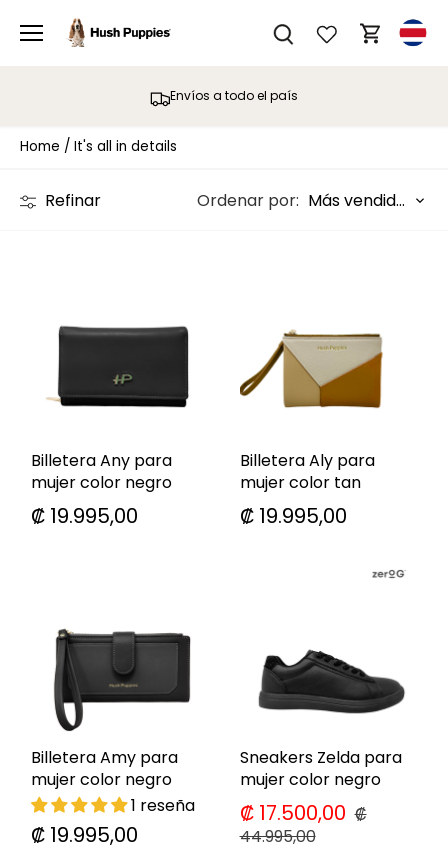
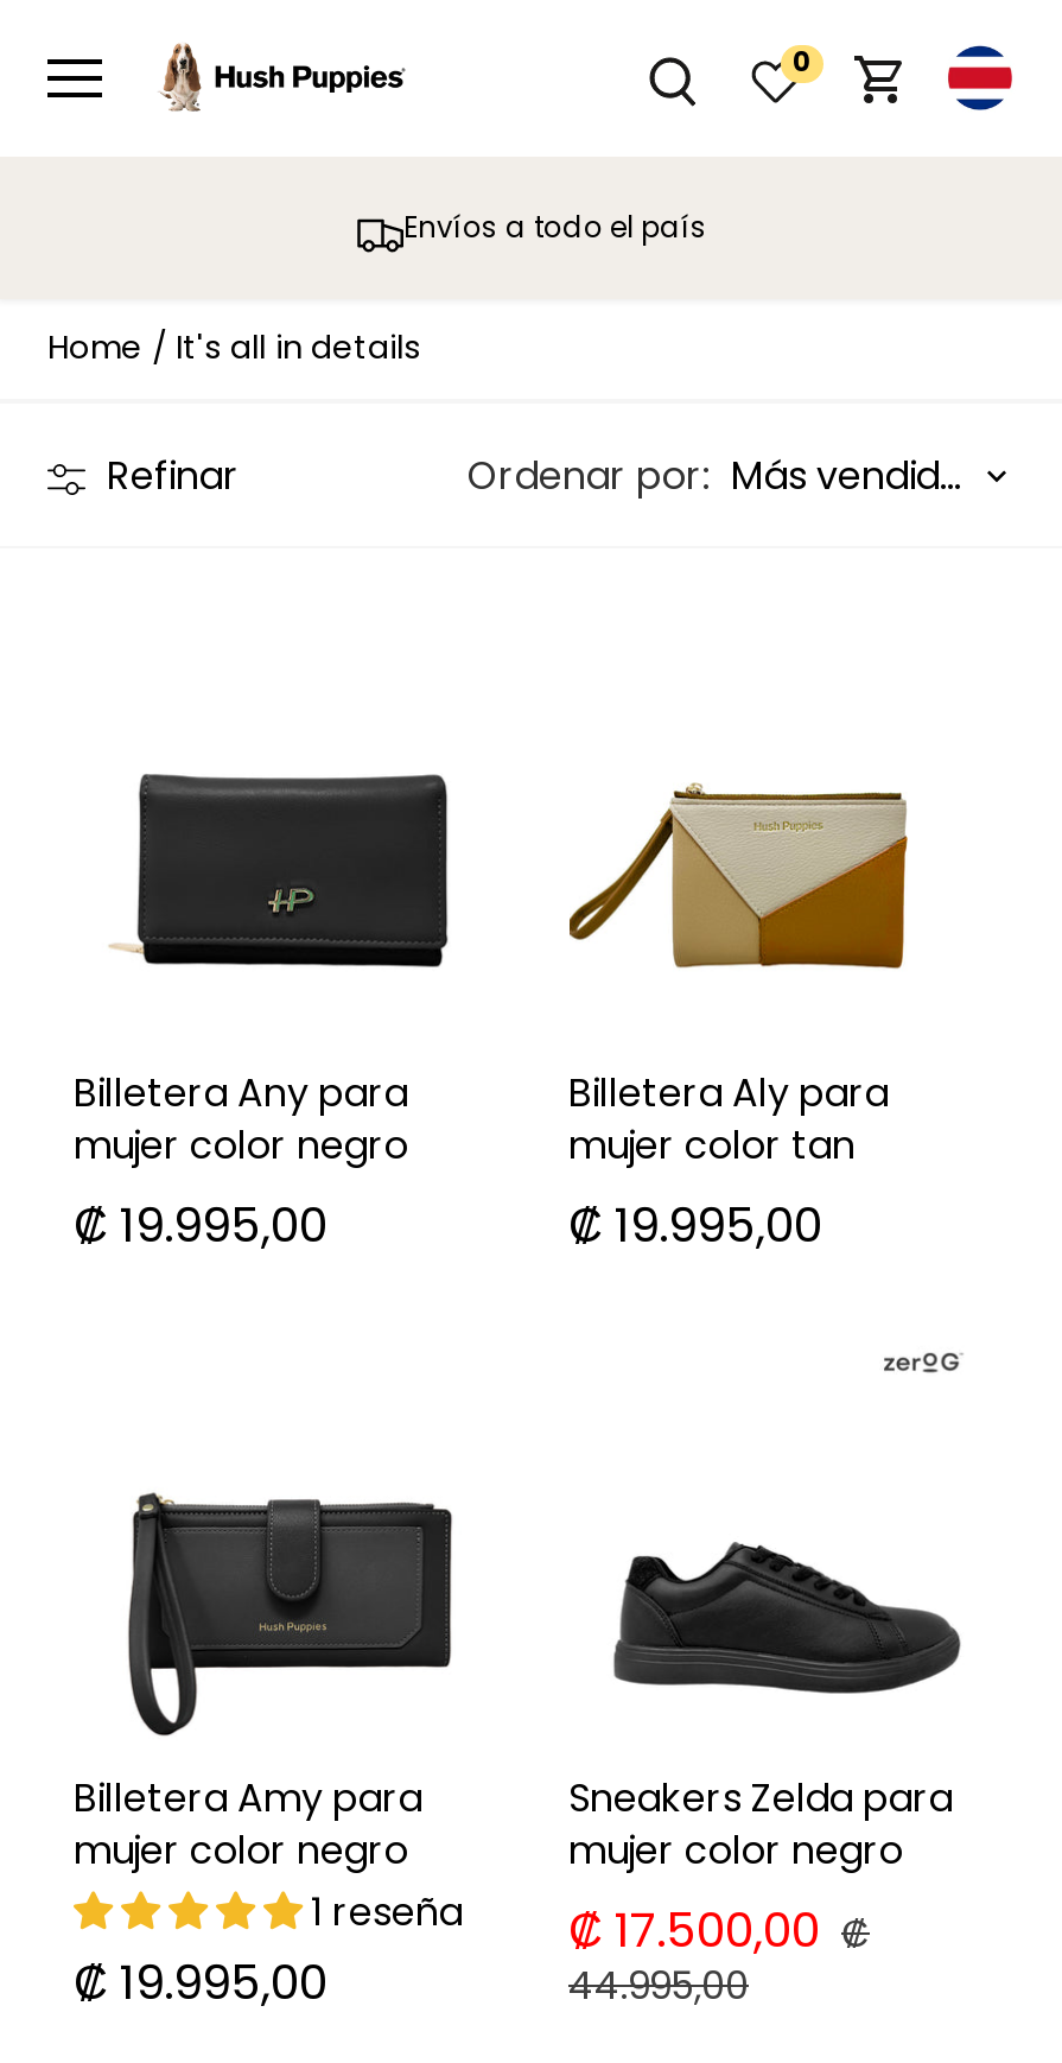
+ 0
